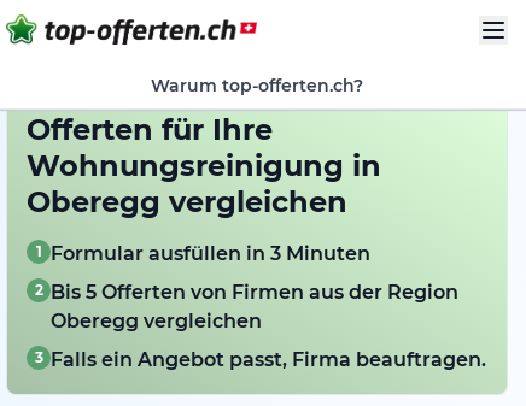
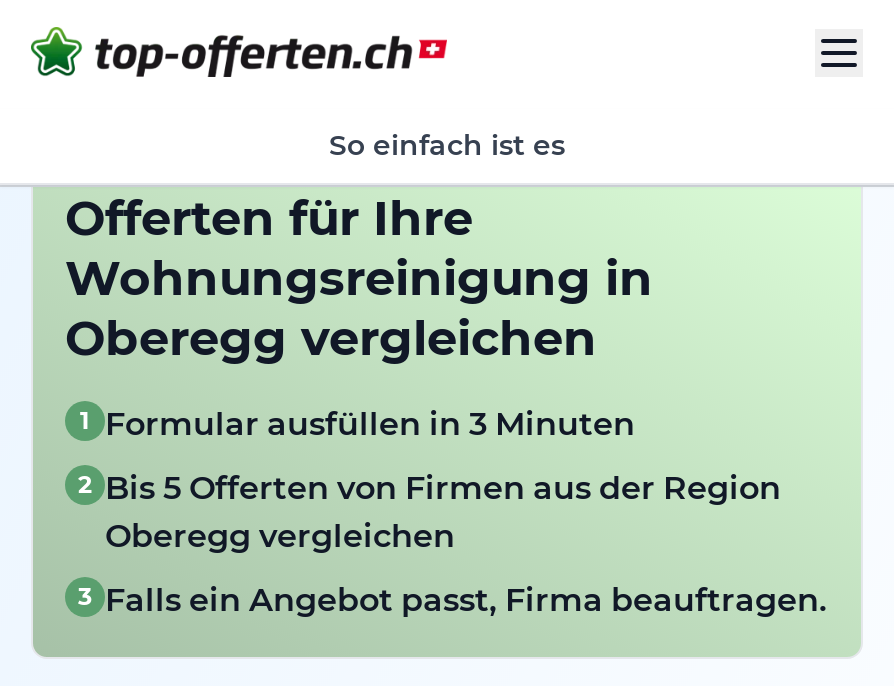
- Warum top-offerten.ch?
+ So einfach ist es
